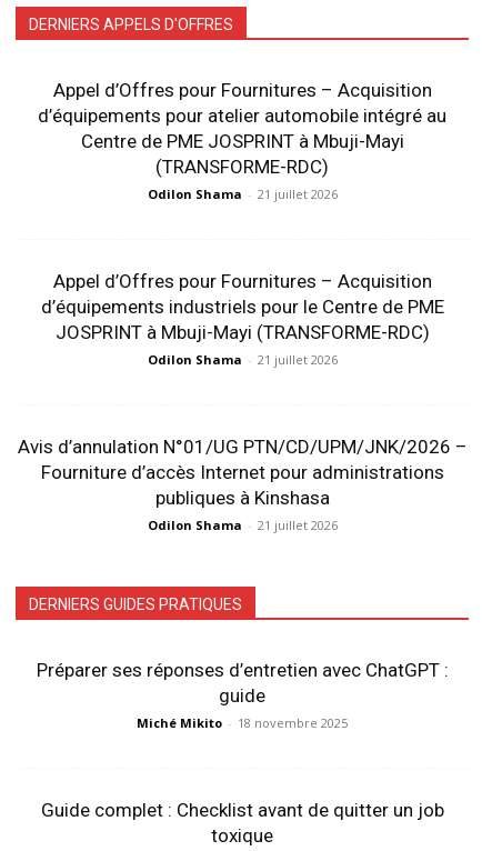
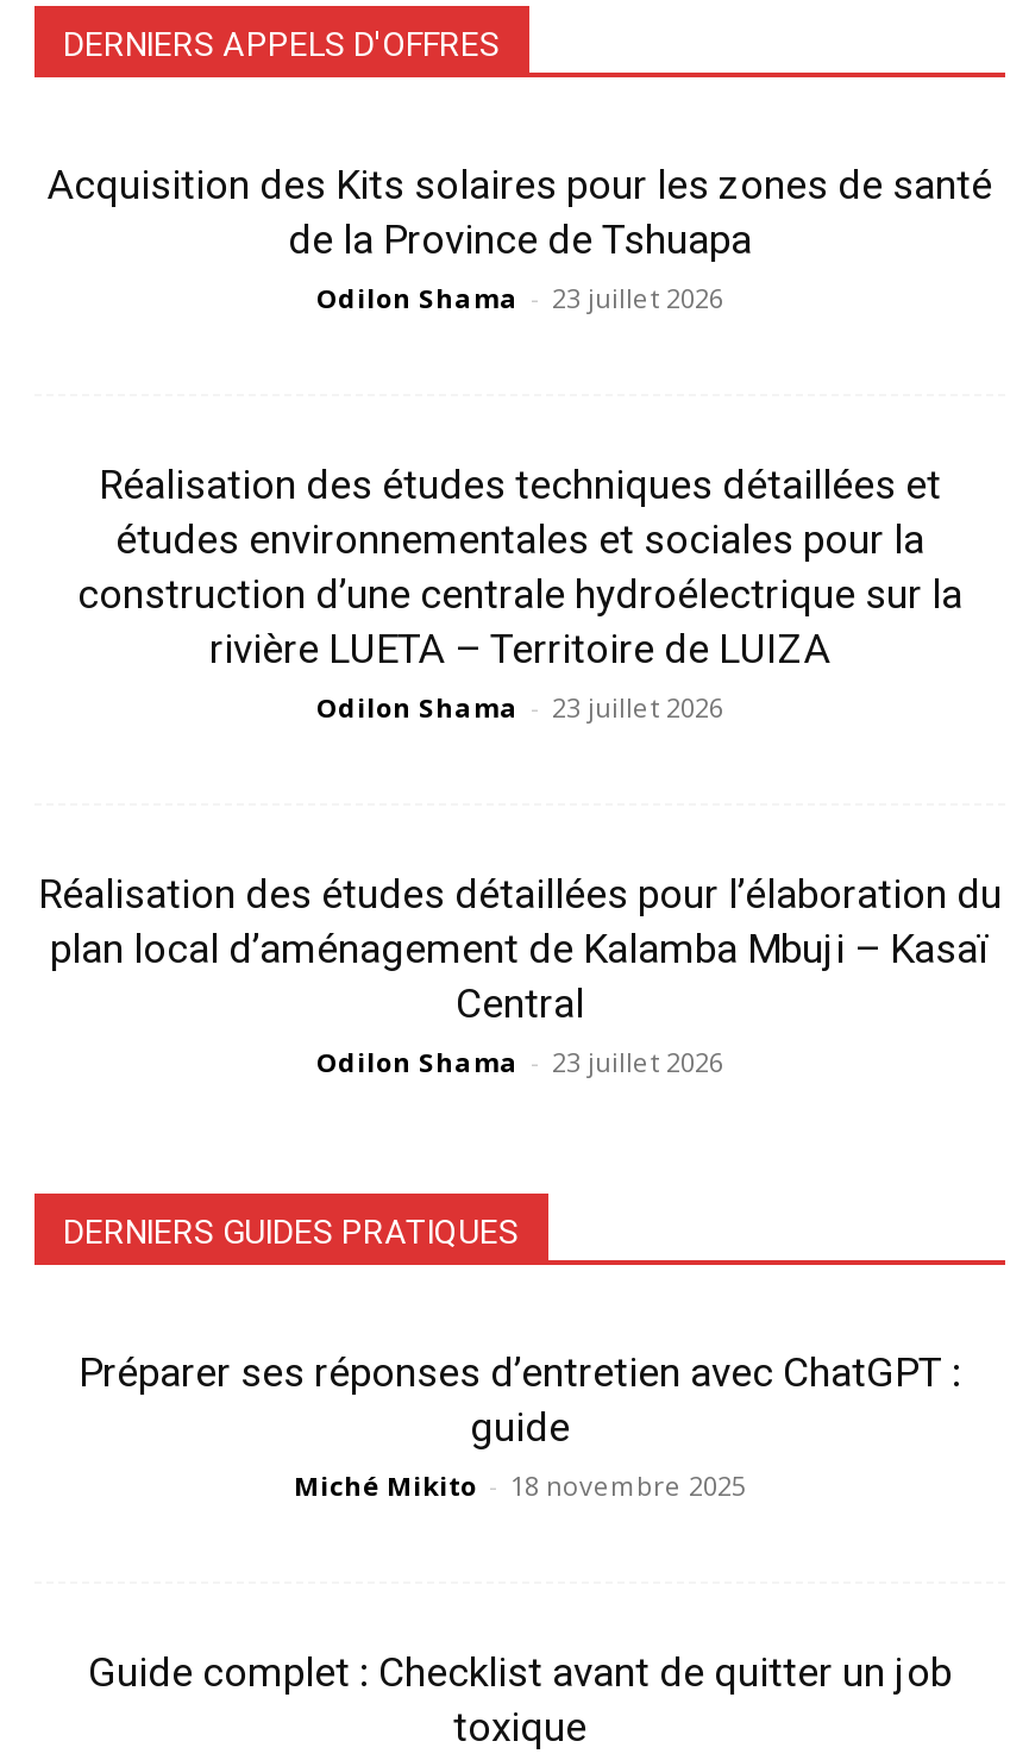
- Appel d’Offres pour Fournitures – Acquisition
- d’équipements pour atelier automobile intégré au
- Centre de PME JOSPRINT à Mbuji-Mayi
- (TRANSFORME-RDC)
- Odilon Shama - 21 juillet 2026
+ Acquisition des Kits solaires pour les zones de santé
+ de la Province de Tshuapa
+ Odilon Shama - 23 juillet 2026

- Appel d’Offres pour Fournitures – Acquisition
- d’équipements industriels pour le Centre de PME
- JOSPRINT à Mbuji-Mayi (TRANSFORME-RDC)
- Odilon Shama - 21 juillet 2026
+ Réalisation des études techniques détaillées et
+ études environnementales et sociales pour la
+ construction d’une centrale hydroélectrique sur la
+ rivière LUETA – Territoire de LUIZA
+ Odilon Shama - 23 juillet 2026

- Avis d’annulation N°01/UG PTN/CD/UPM/JNK/2026 –
- Fourniture d’accès Internet pour administrations
- publiques à Kinshasa
- Odilon Shama - 21 juillet 2026
+ Réalisation des études détaillées pour l’élaboration du
+ plan local d’aménagement de Kalamba Mbuji – Kasaï
+ Central
+ Odilon Shama - 23 juillet 2026
